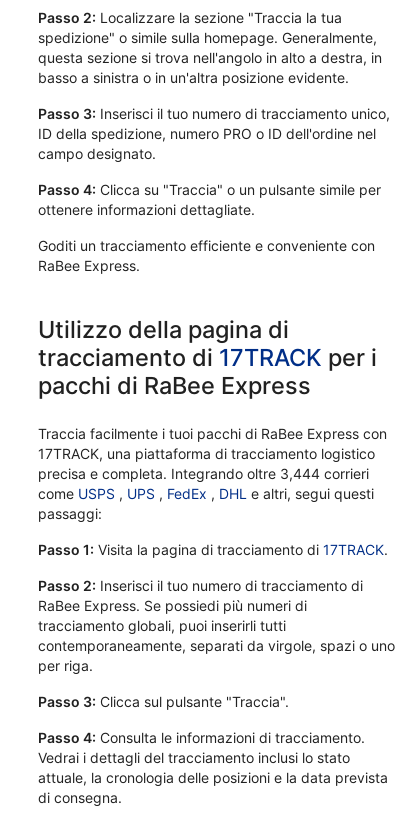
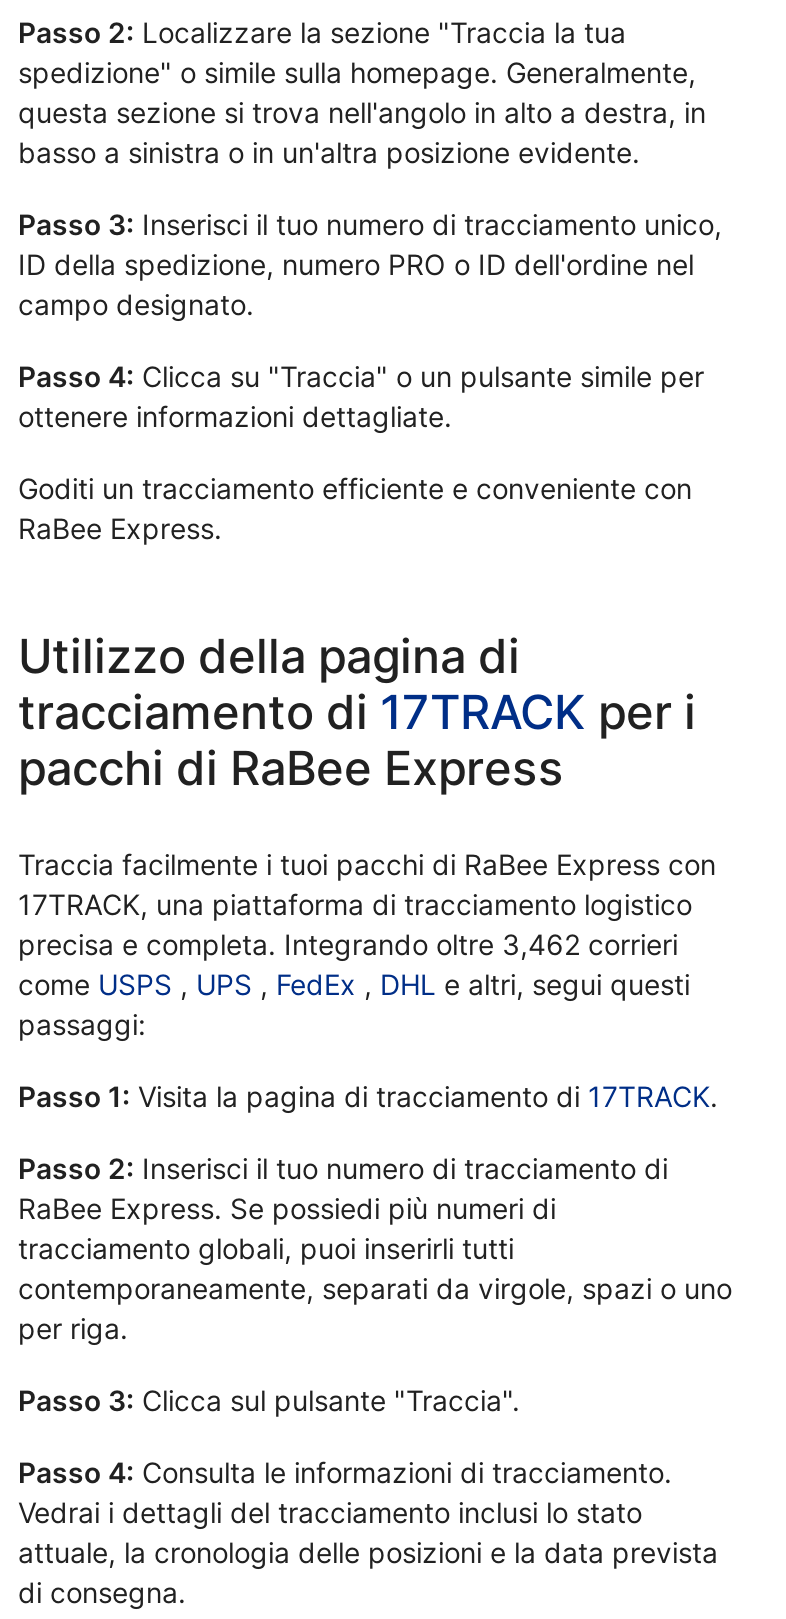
- precisa e completa. Integrando oltre 3,444 corrieri
+ precisa e completa. Integrando oltre 3,462 corrieri
